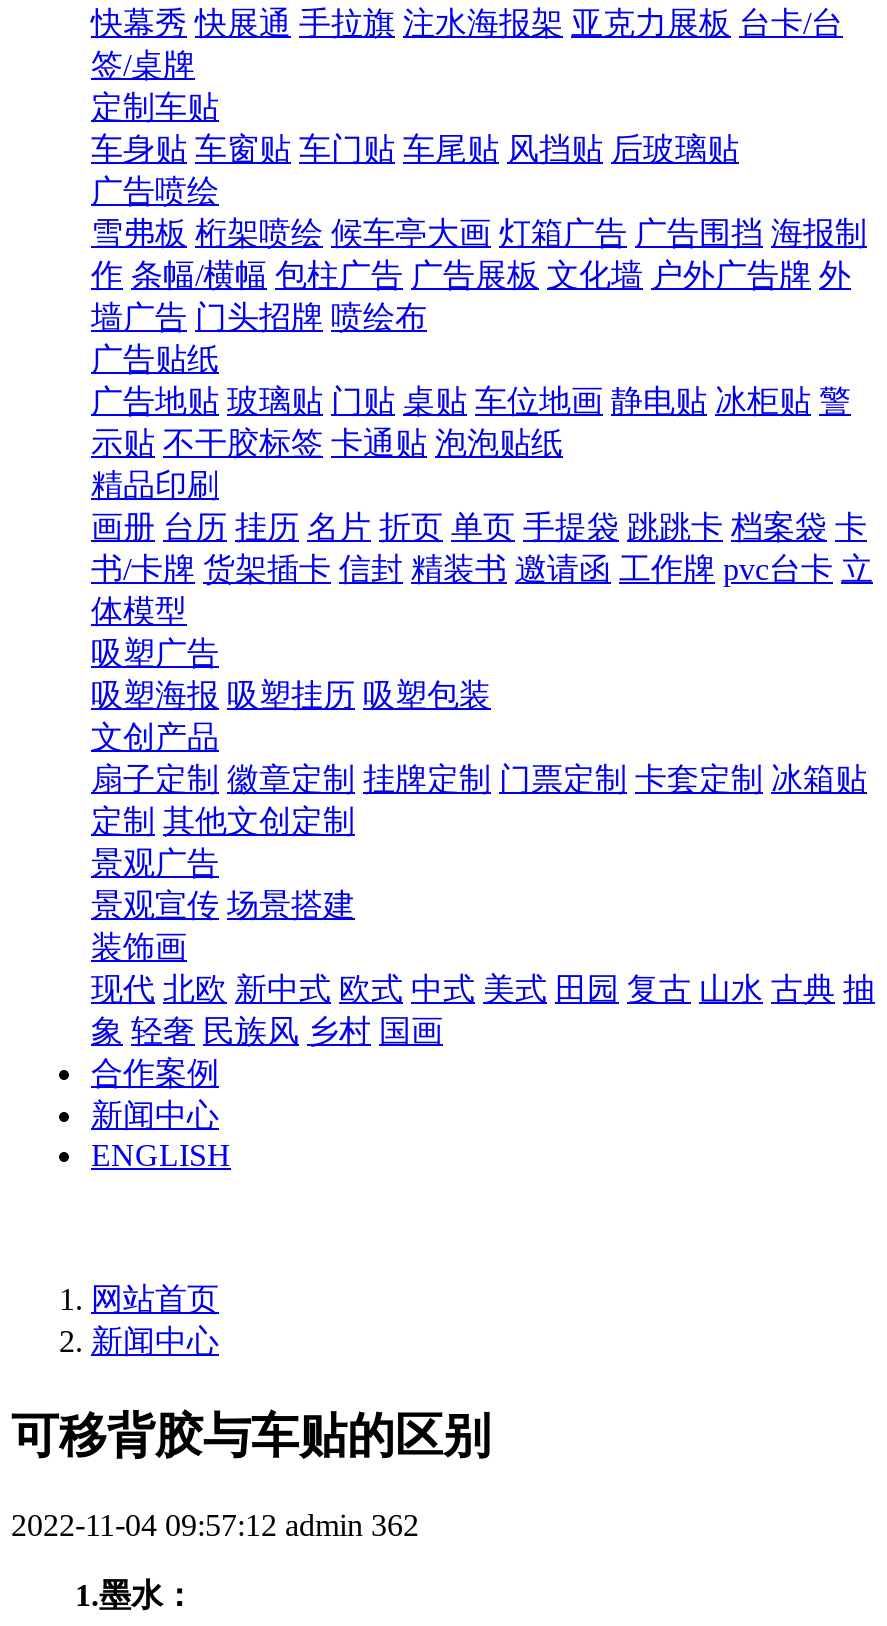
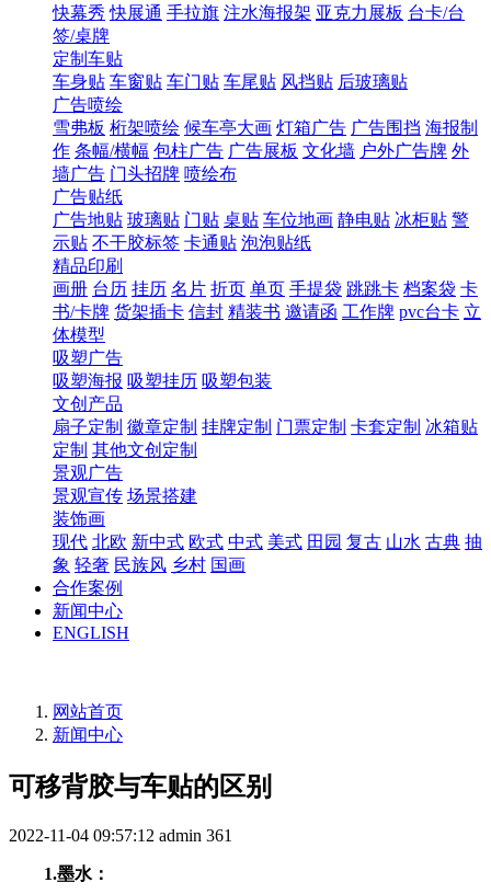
- 2022-11-04 09:57:12 admin 362
+ 2022-11-04 09:57:12 admin 361
